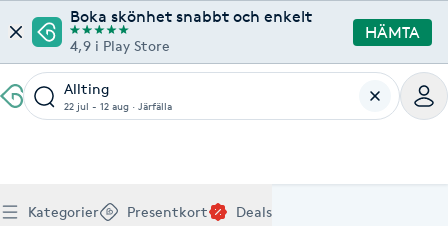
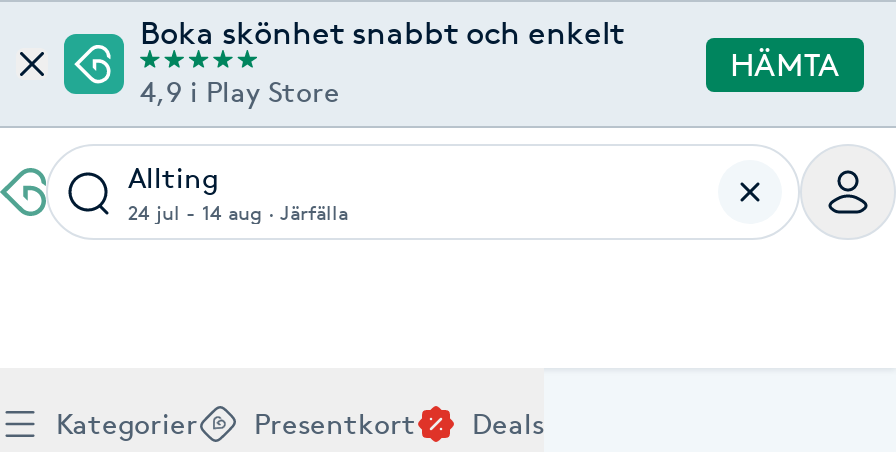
- 22 jul - 12 aug · Järfälla
+ 24 jul - 14 aug · Järfälla
